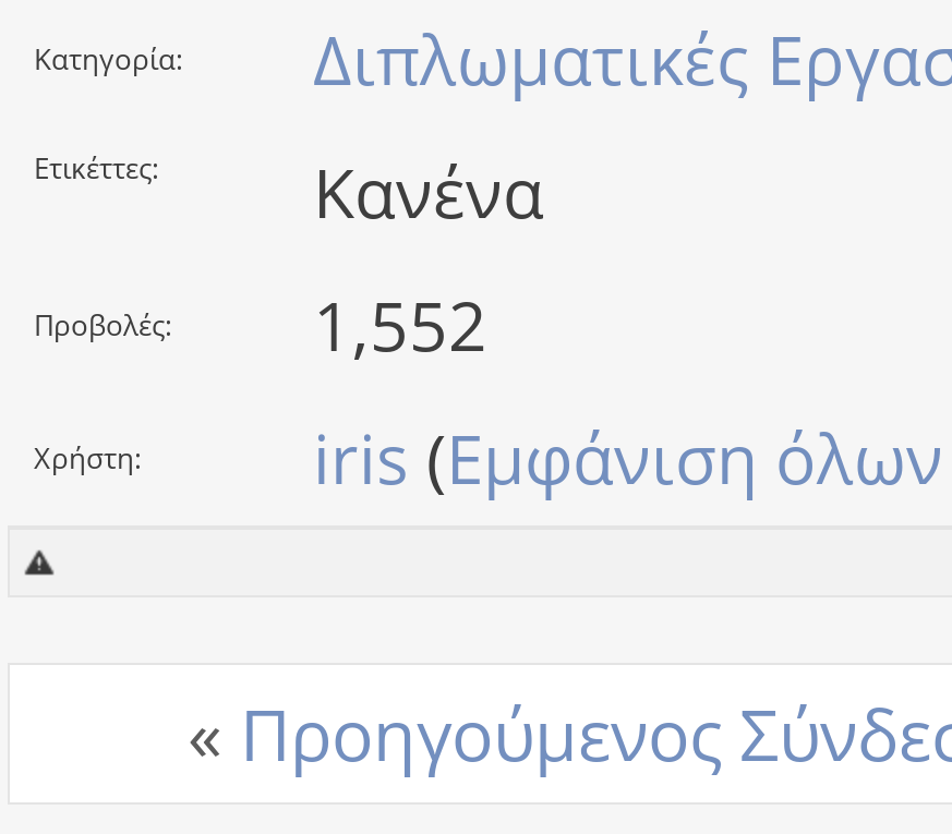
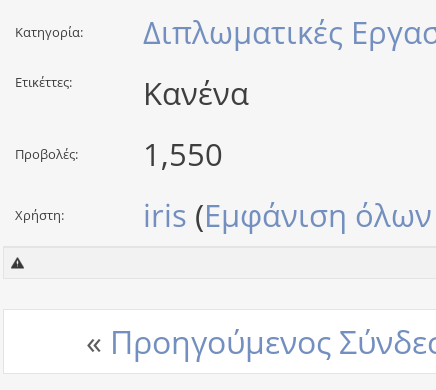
- 1,552
+ 1,550
